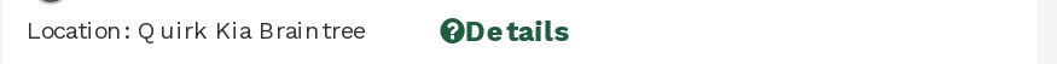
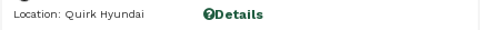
- Location: Quirk Kia Braintree
+ Location: Quirk Hyundai
